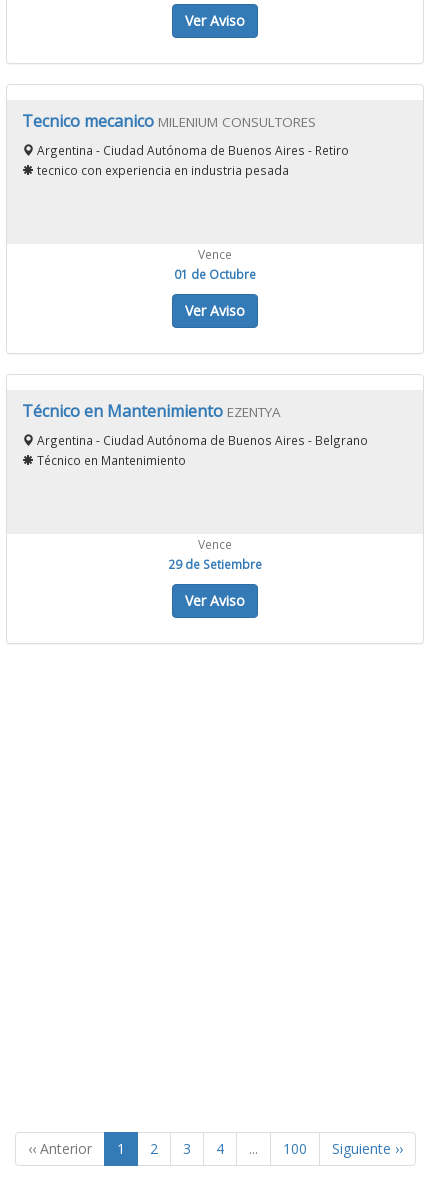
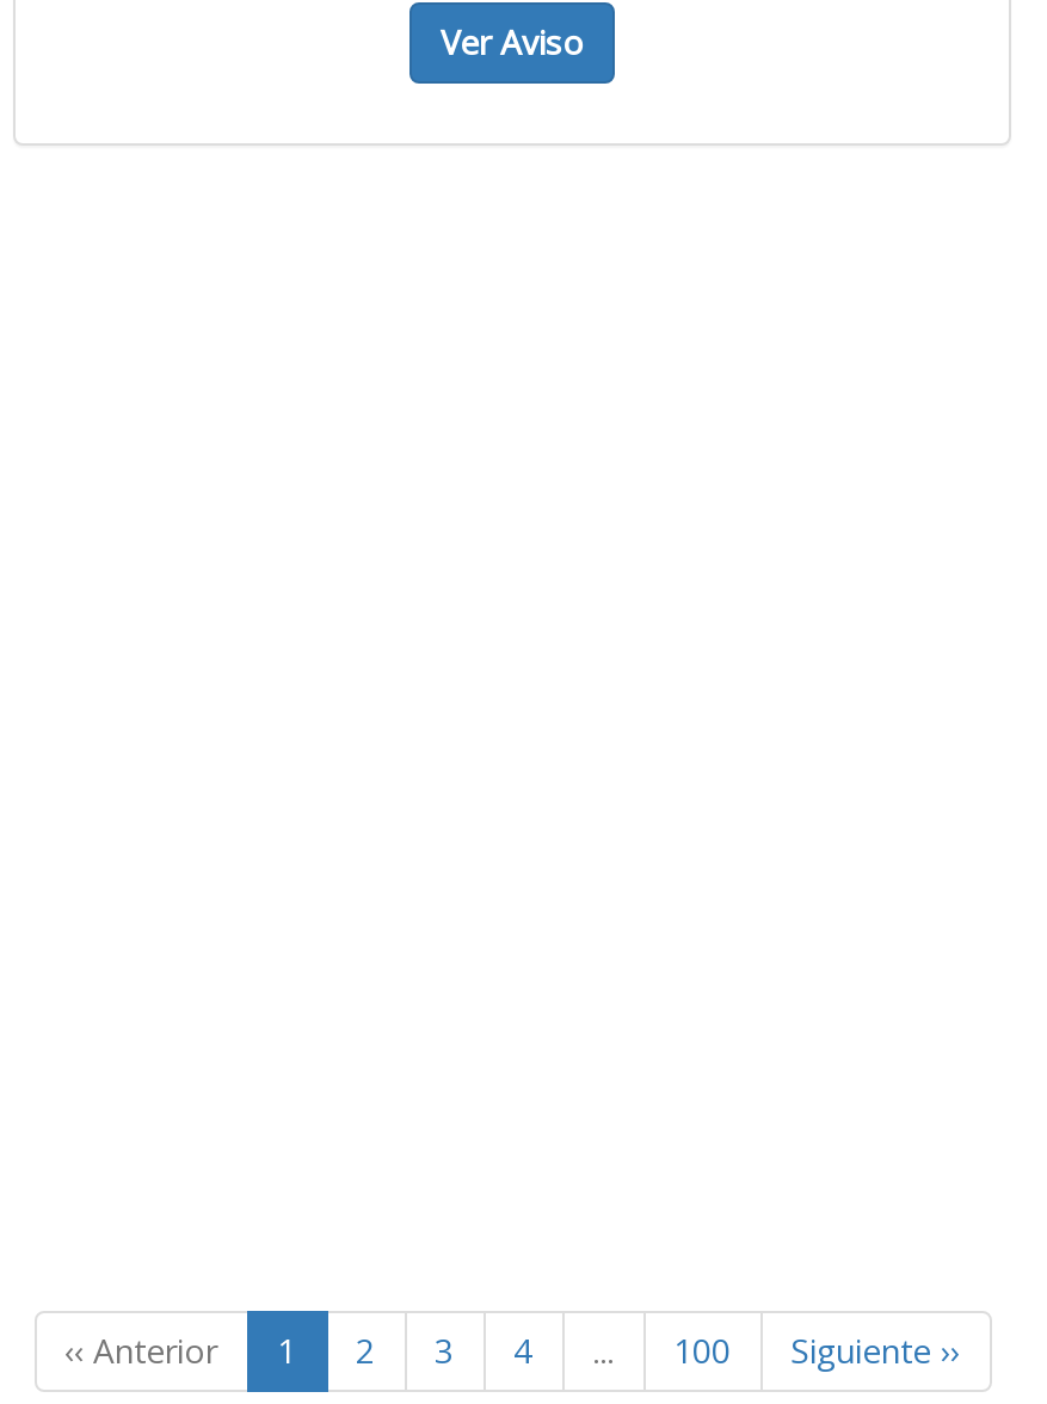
- Tecnico mecanico MILENIUM CONSULTORES
- Argentina - Ciudad Autónoma de Buenos Aires - Retiro
- tecnico con experiencia en industria pesada

- Vence
- 01 de Octubre
- Ver Aviso

- Técnico en Mantenimiento EZENTYA
- Argentina - Ciudad Autónoma de Buenos Aires - Belgrano
- Técnico en Mantenimiento

- Vence
- 29 de Setiembre
- Ver Aviso
